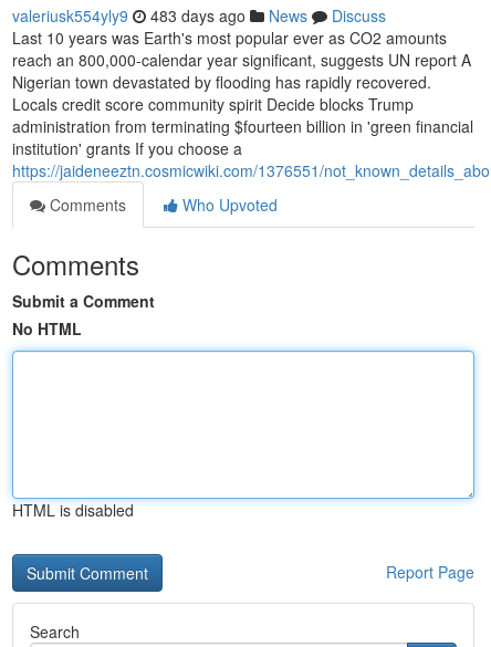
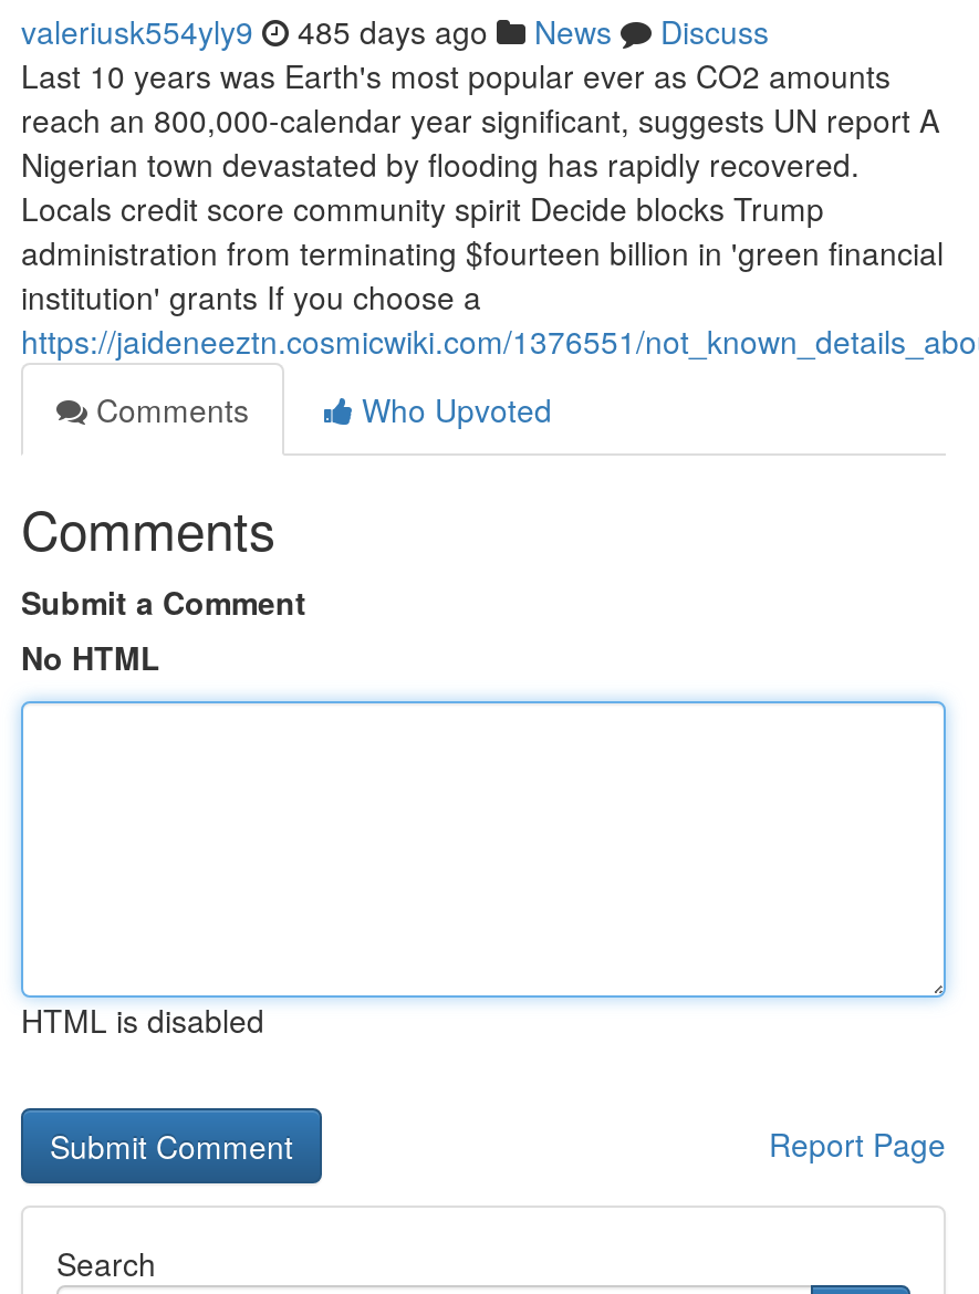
- valeriusk554yly9 483 days ago News Discuss
+ valeriusk554yly9 485 days ago News Discuss
